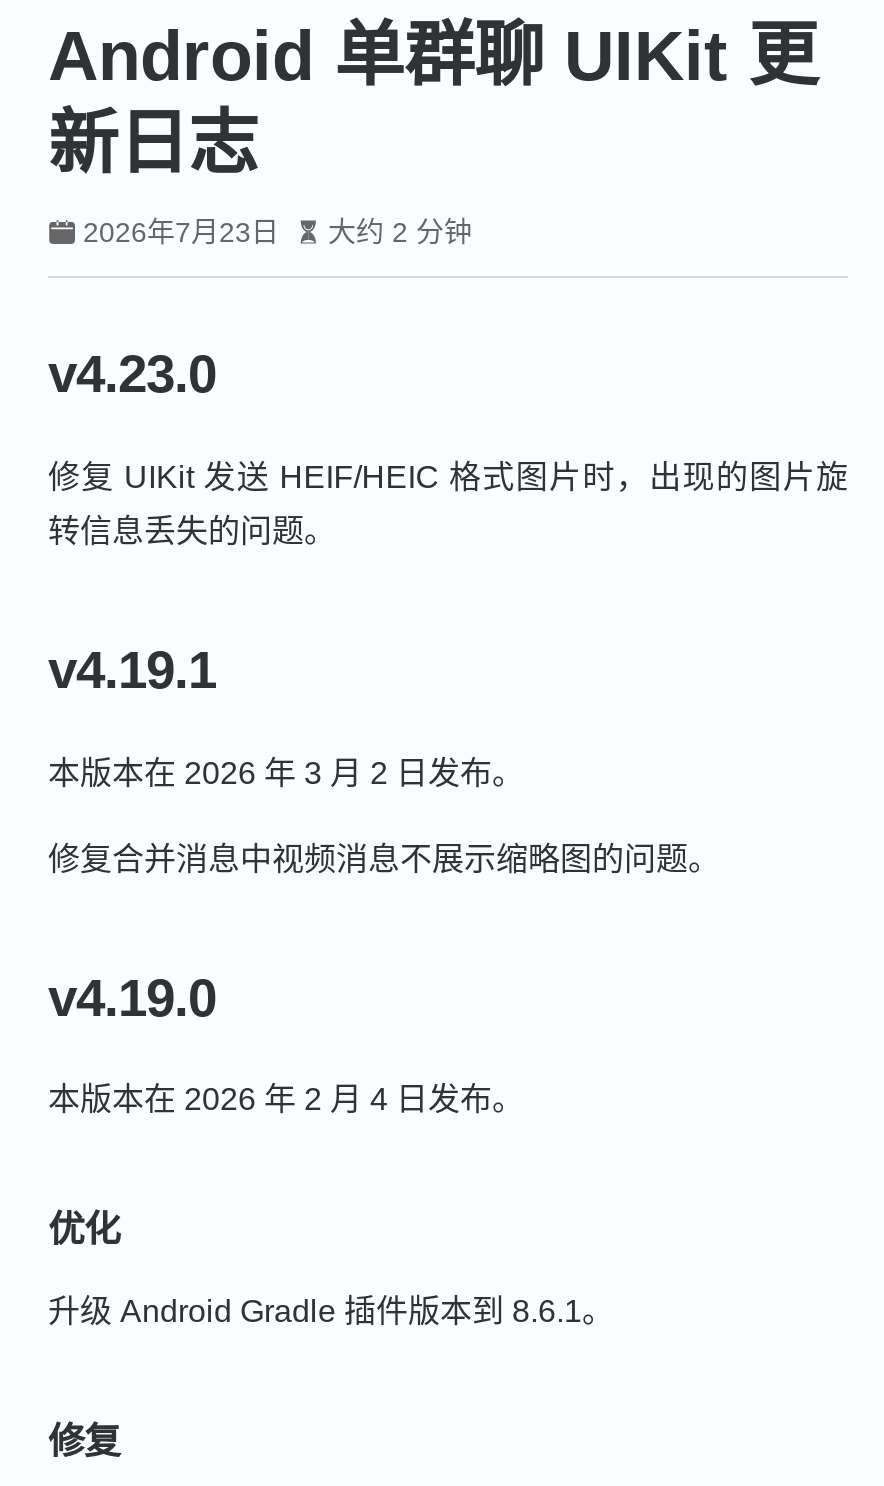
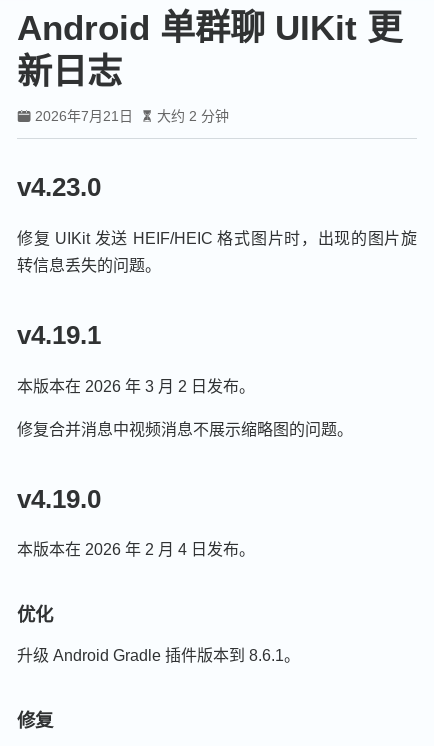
- 2026年7月23日 大约 2 分钟
+ 2026年7月21日 大约 2 分钟
